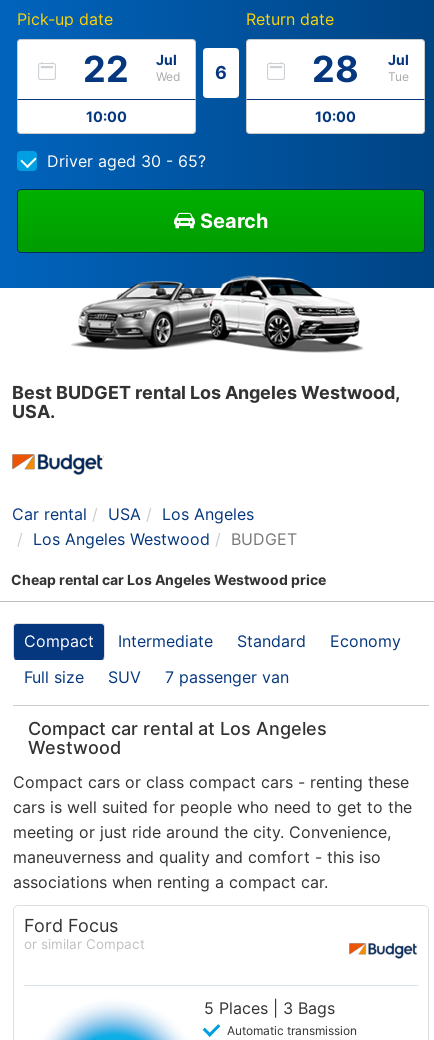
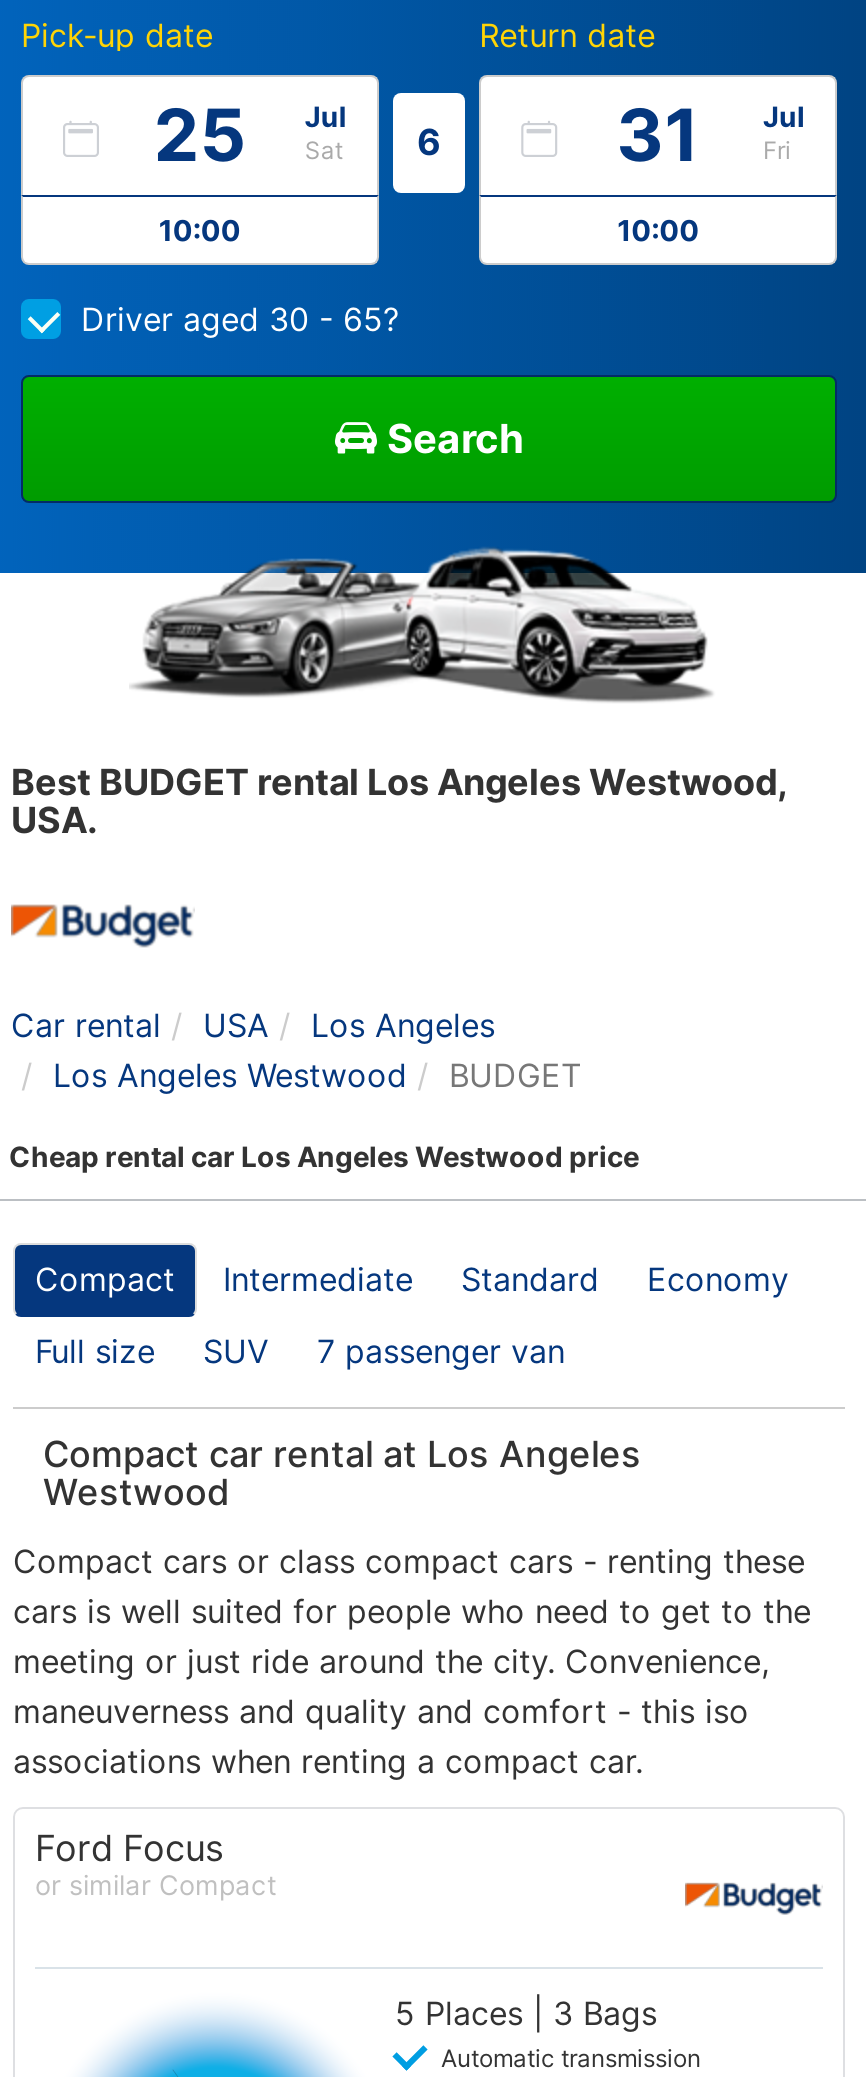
- 22
+ 25

- 28
+ 31

- Wed
+ Sat

- Tue
+ Fri
